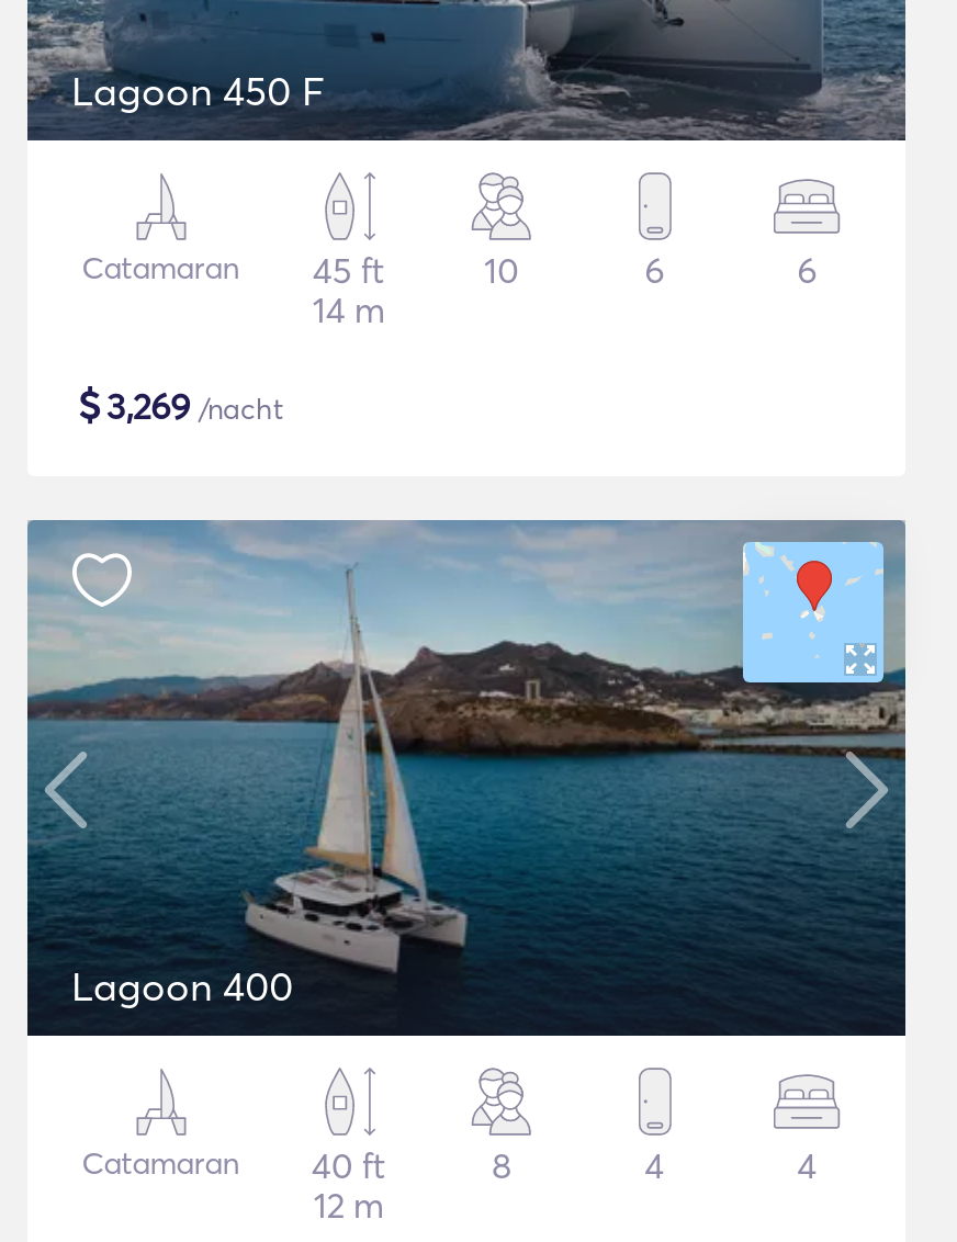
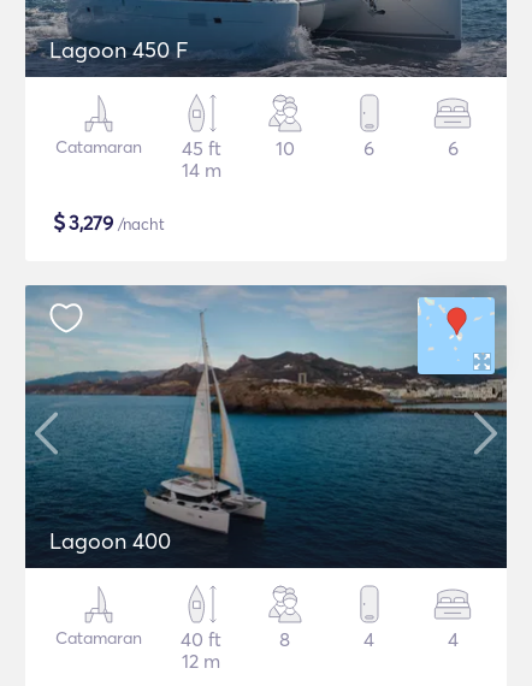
- $3,269 /nacht
+ $3,279 /nacht
